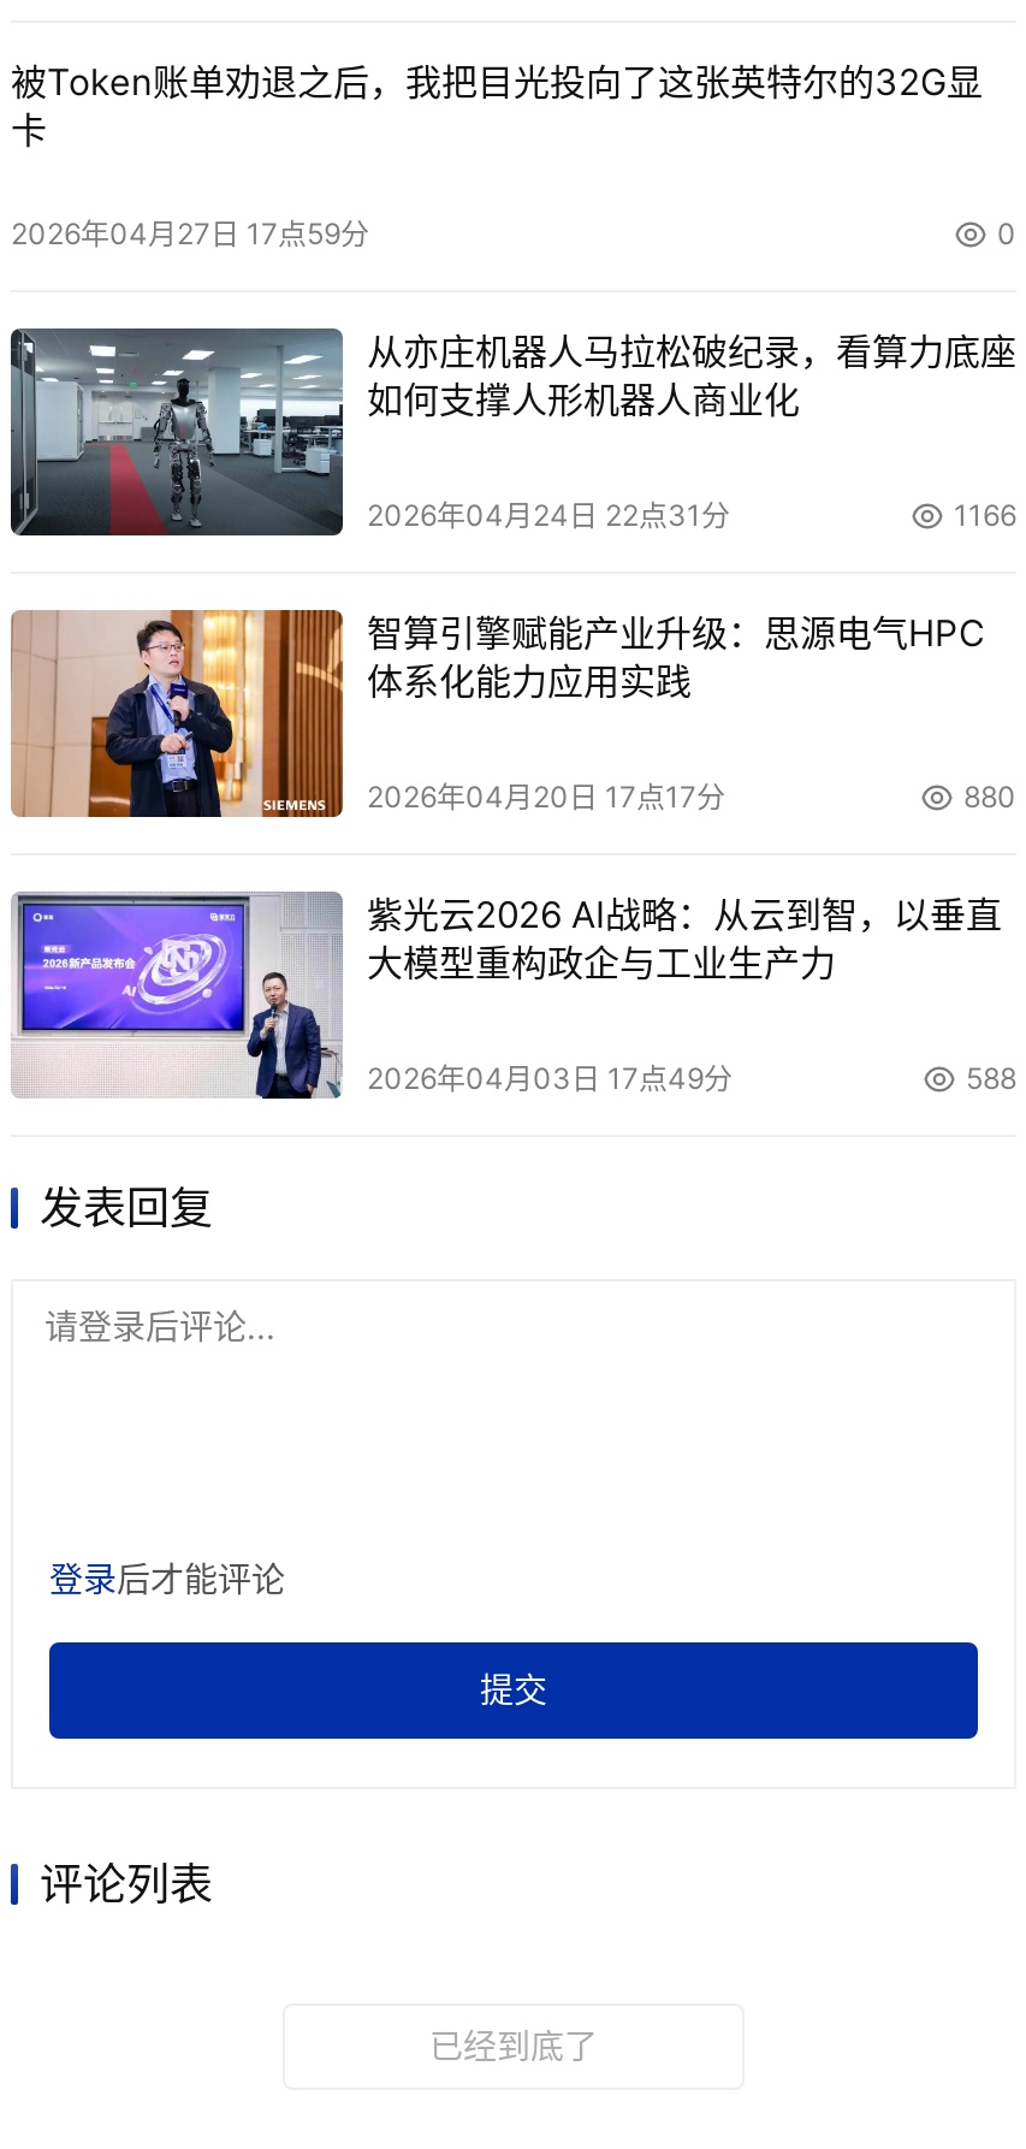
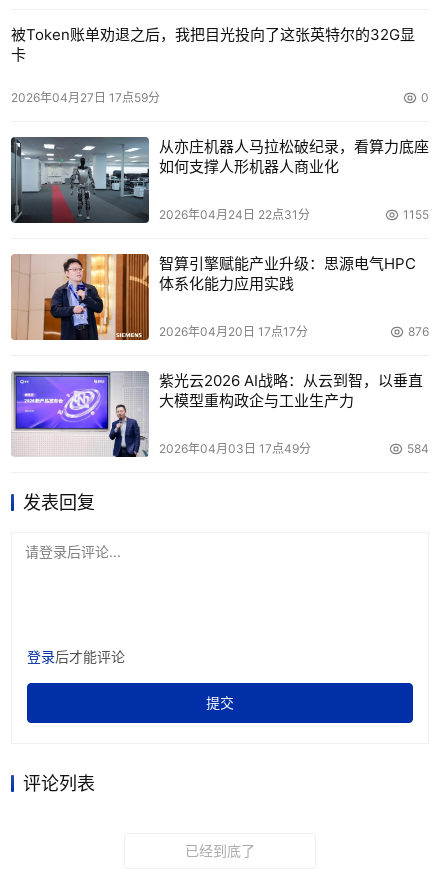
- 1166
+ 1155

- 880
+ 876

- 588
+ 584
